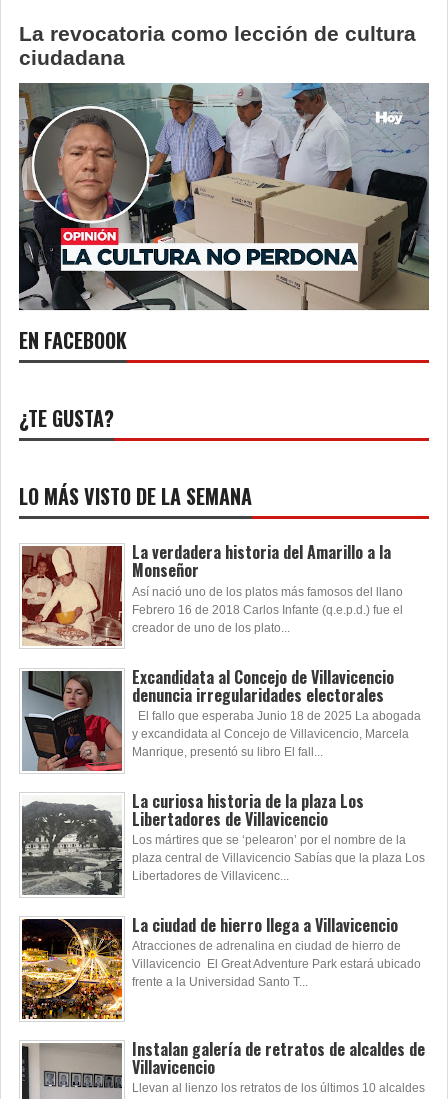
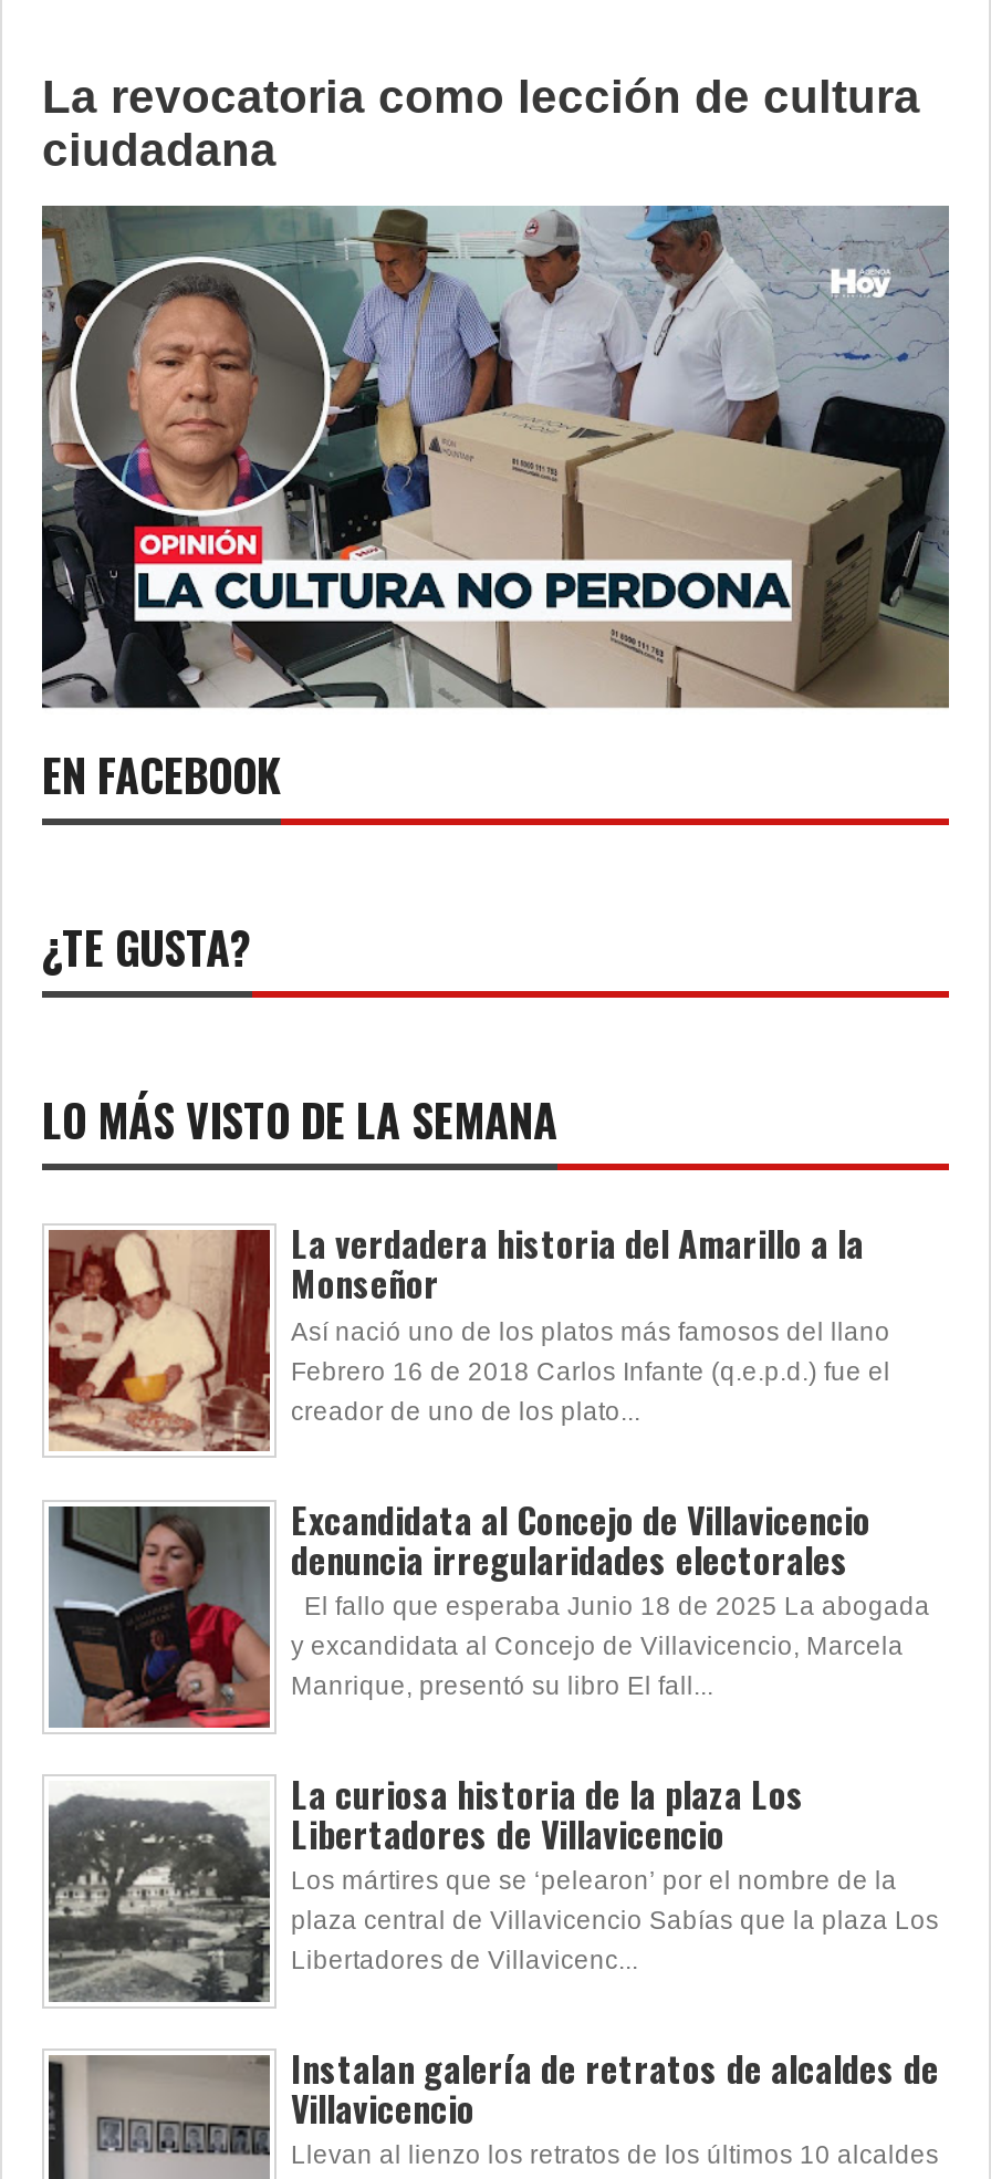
- [image]
- La ciudad de hierro llega a Villavicencio
- Atracciones de adrenalina en ciudad de hierro de
- Villavicencio El Great Adventure Park estará ubicado
- frente a la Universidad Santo T...
